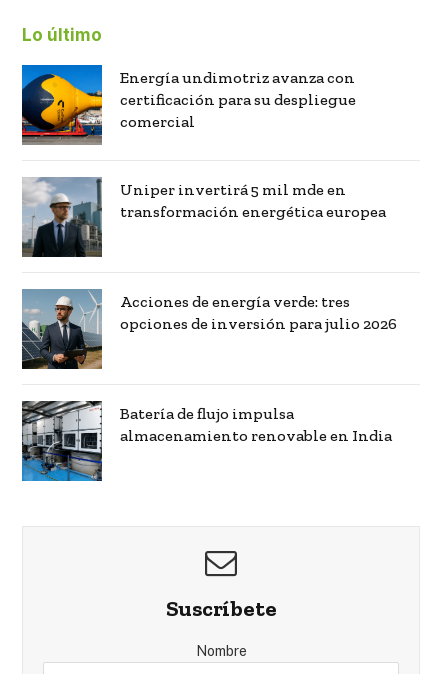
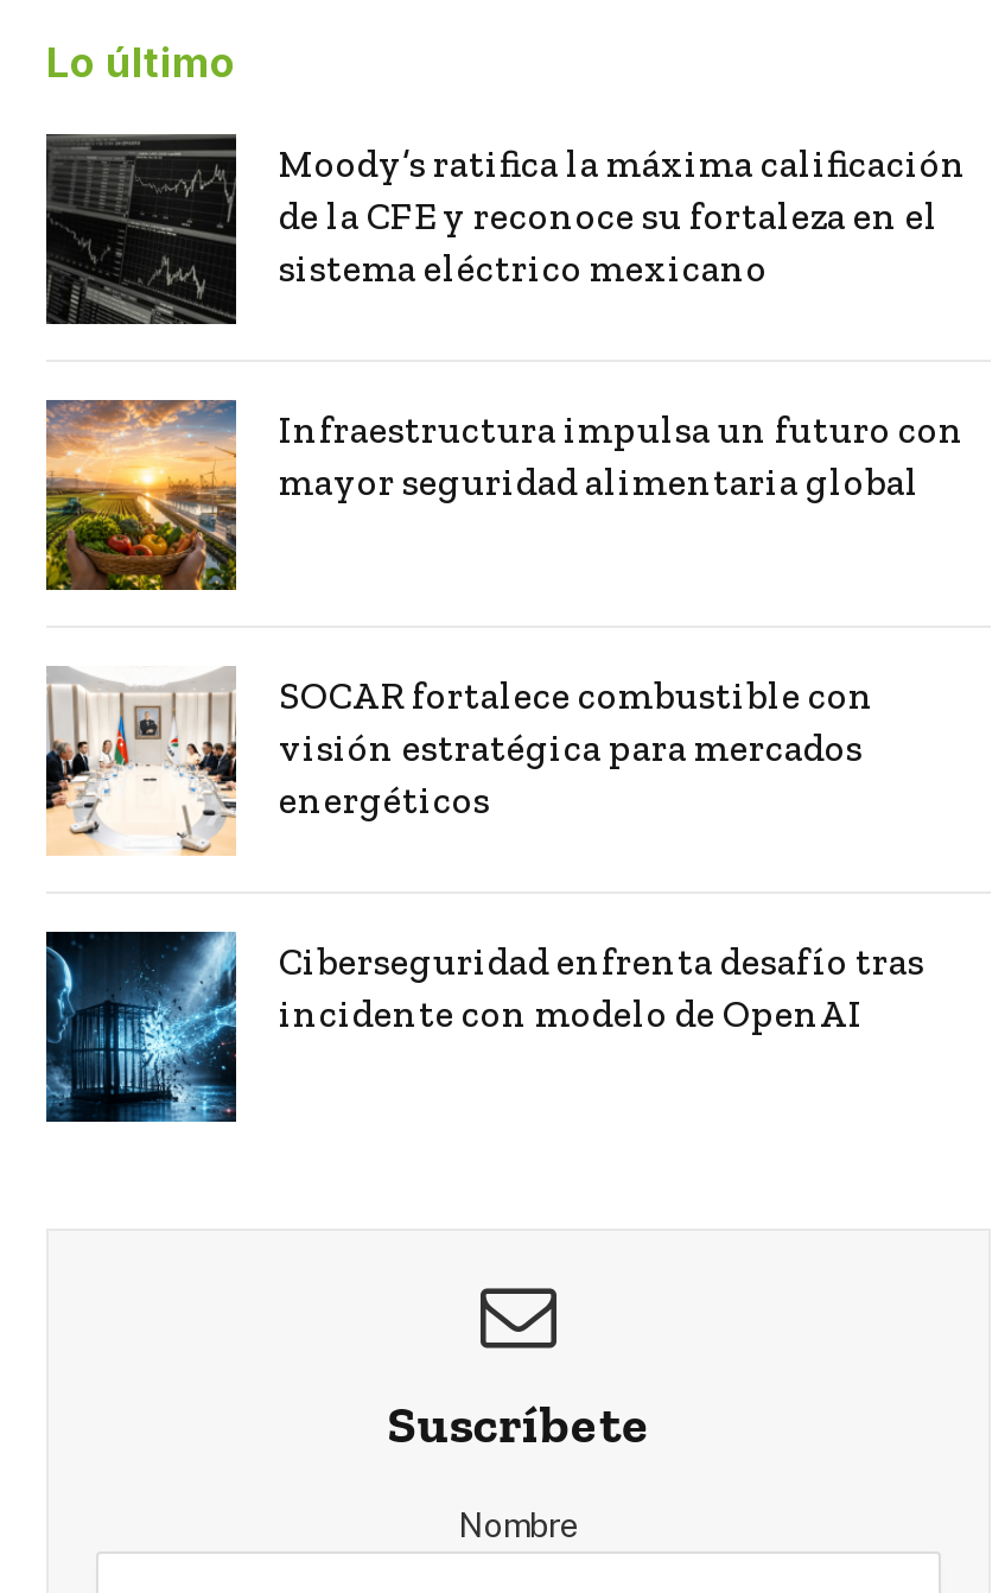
- [image]
- Energía undimotriz avanza con
- certificación para su despliegue
- comercial
+ [image]
+ Moody’s ratifica la máxima calificación
+ de la CFE y reconoce su fortaleza en el
+ sistema eléctrico mexicano

- [image]
- Uniper invertirá 5 mil mde en
- transformación energética europea
+ [image]
+ Infraestructura impulsa un futuro con
+ mayor seguridad alimentaria global

- [image]
- Acciones de energía verde: tres
- opciones de inversión para julio 2026
+ [image]
+ SOCAR fortalece combustible con
+ visión estratégica para mercados
+ energéticos

- [image]
- Batería de flujo impulsa
- almacenamiento renovable en India
+ [image]
+ Ciberseguridad enfrenta desafío tras
+ incidente con modelo de OpenAI
